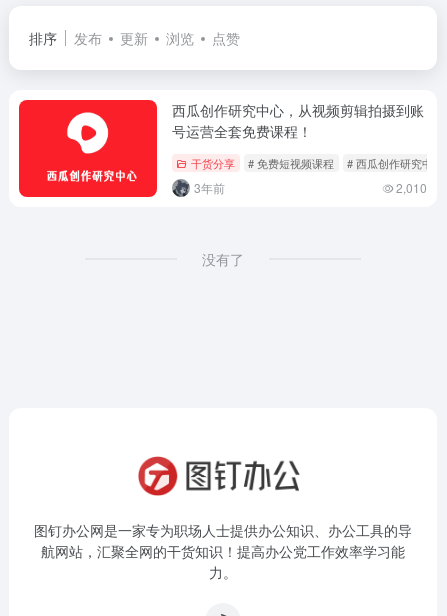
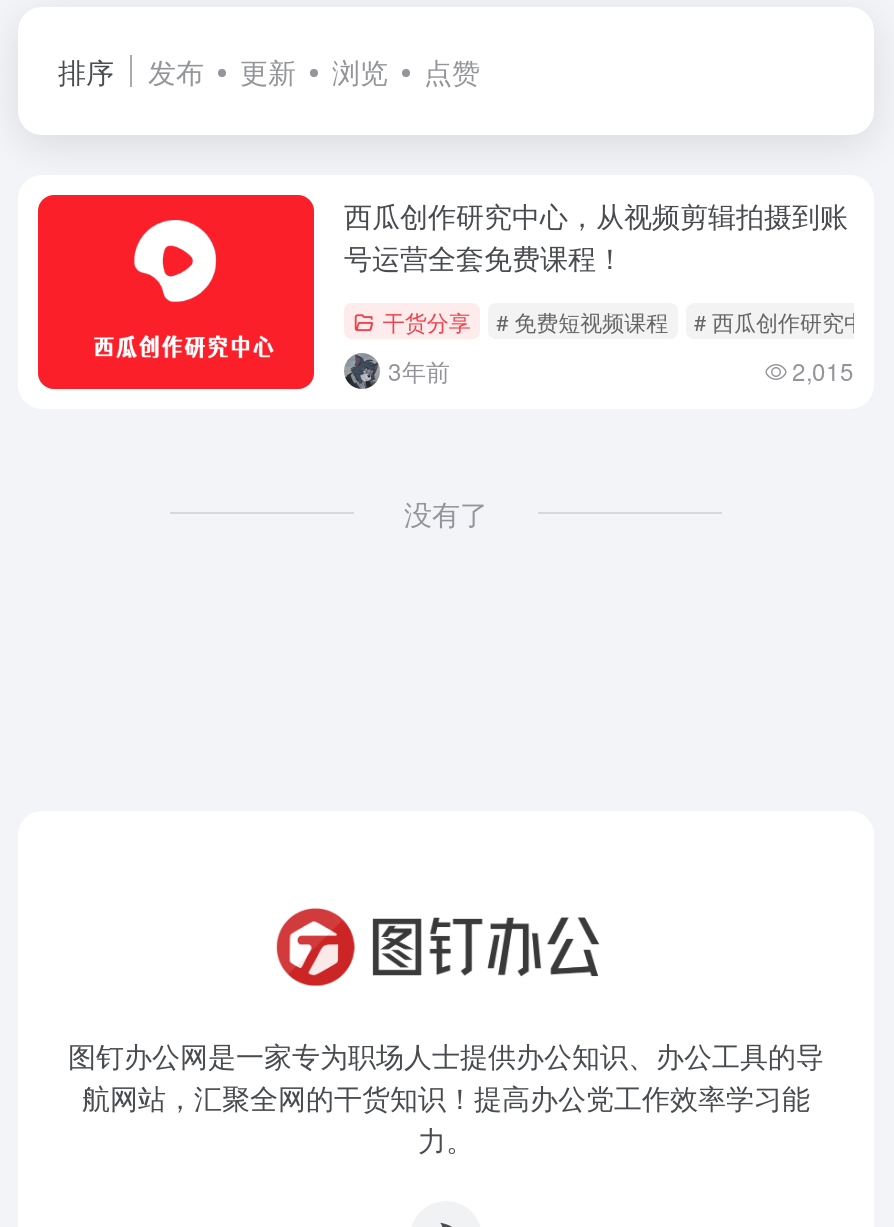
- 2,010
+ 2,015
